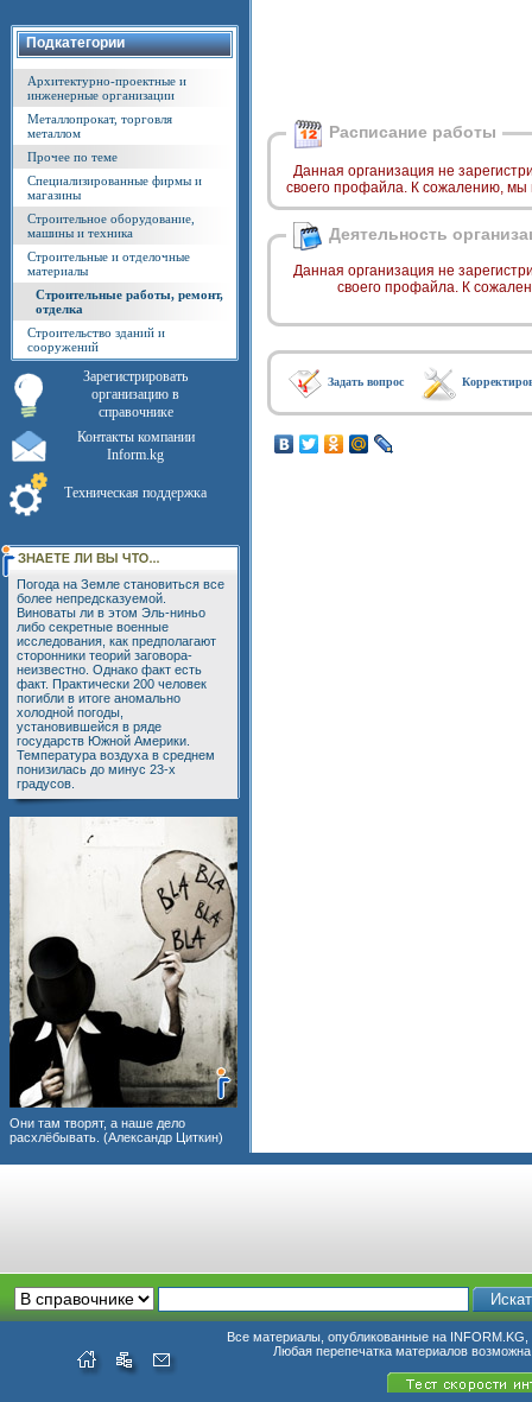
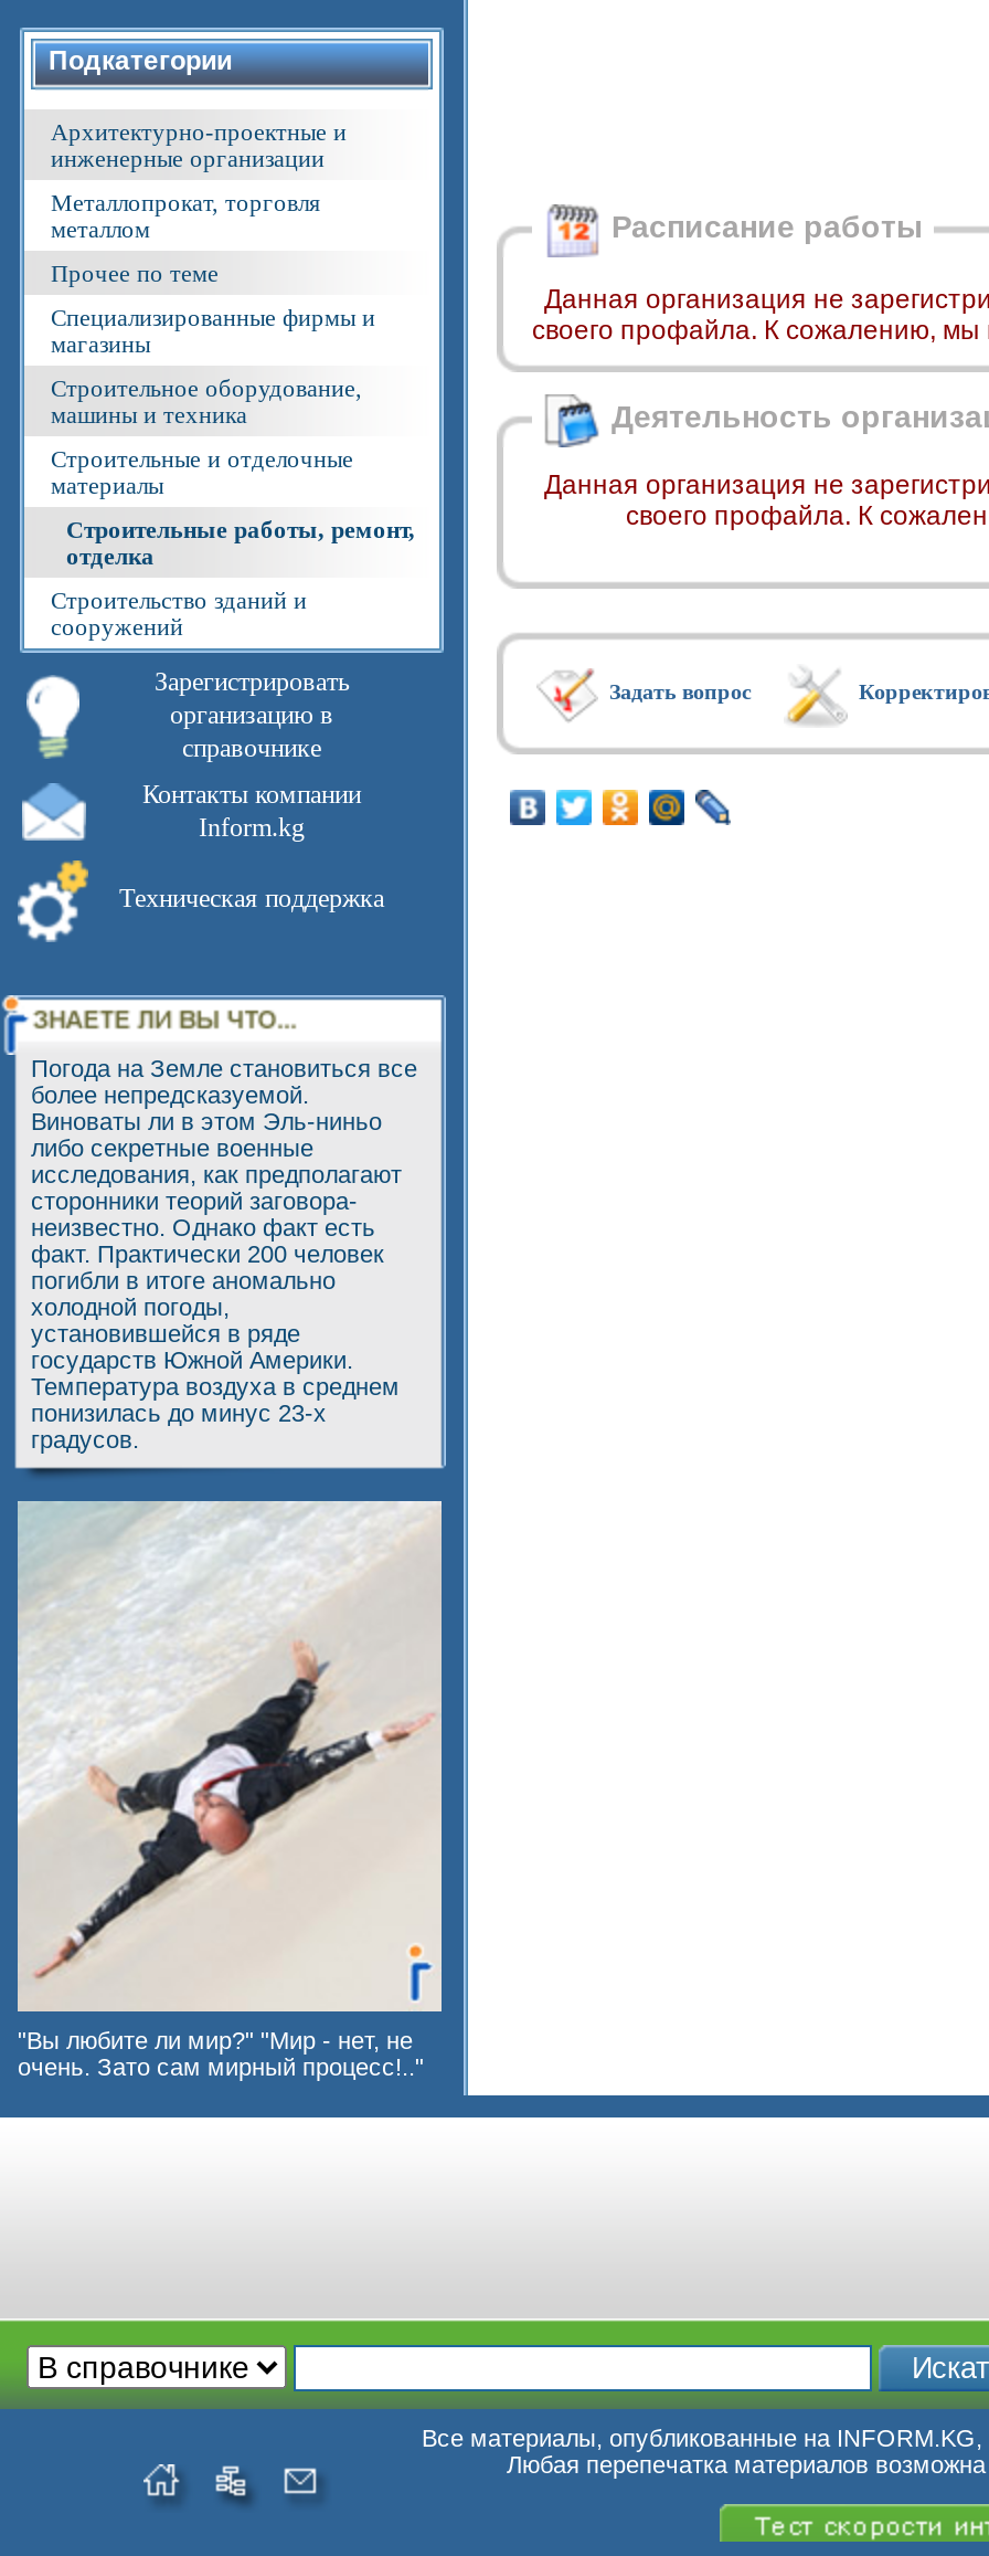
- [image]
- Они там творят, а наше дело
- расхлёбывать. (Александр Циткин)
+ [image]
+ "Вы любите ли мир?" "Мир - нет, не
+ очень. Зато сам мирный процесс!.."
